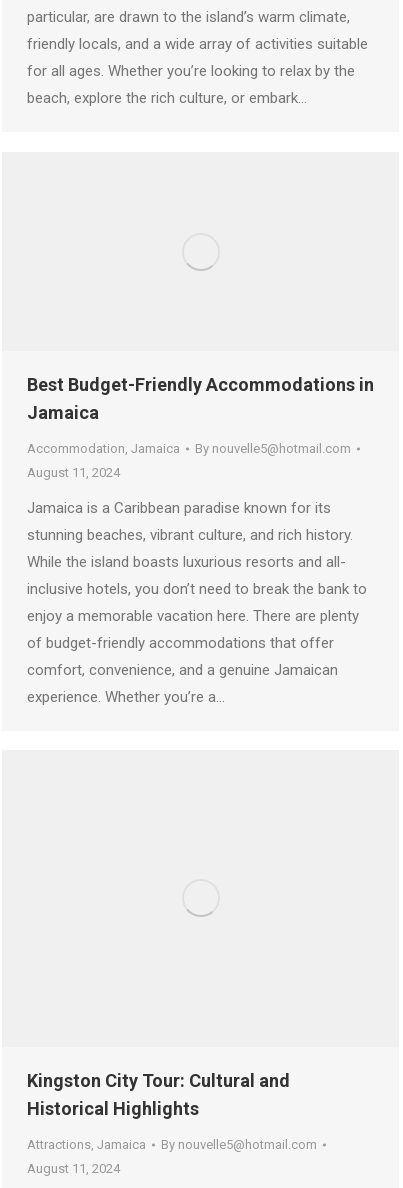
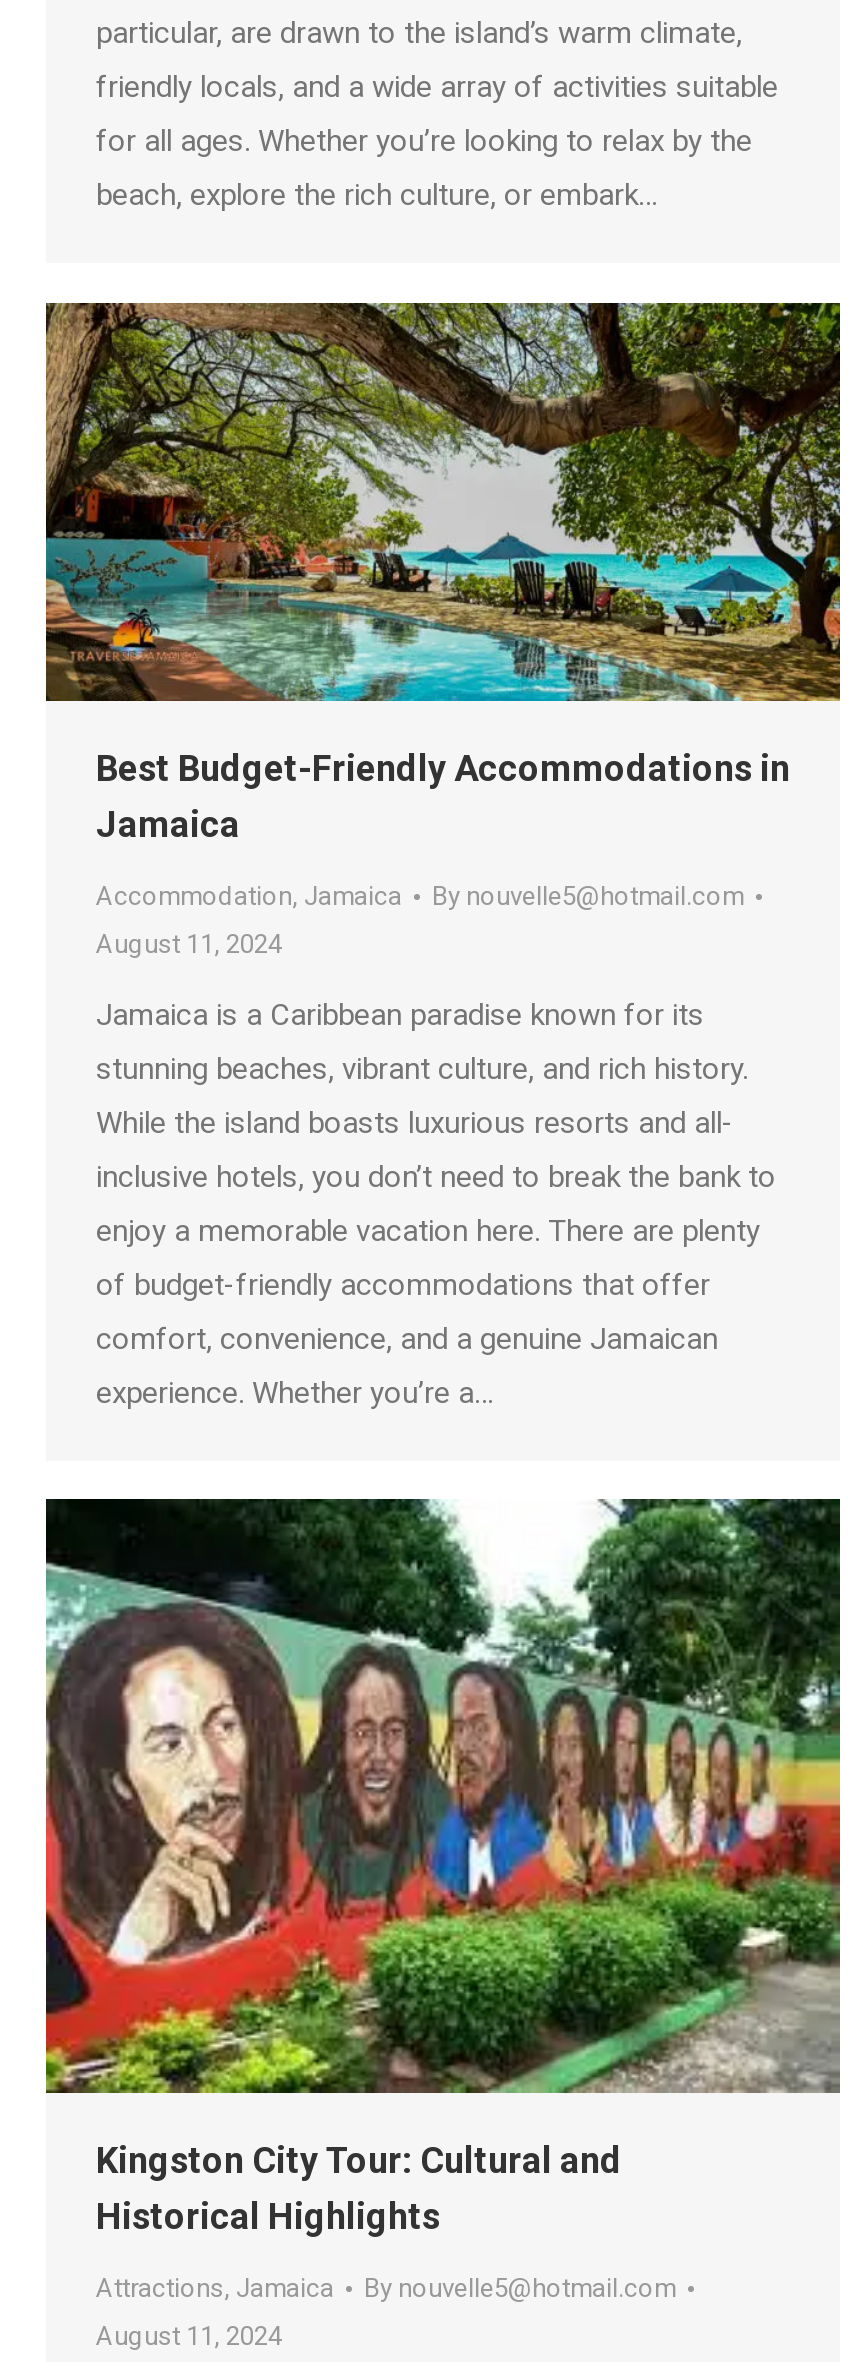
+ [image]

+ [image]
